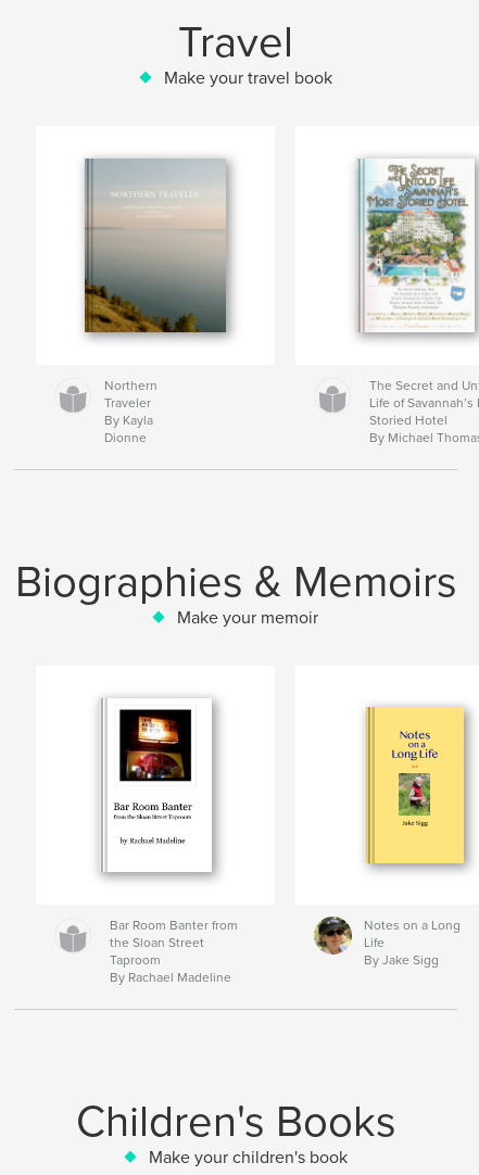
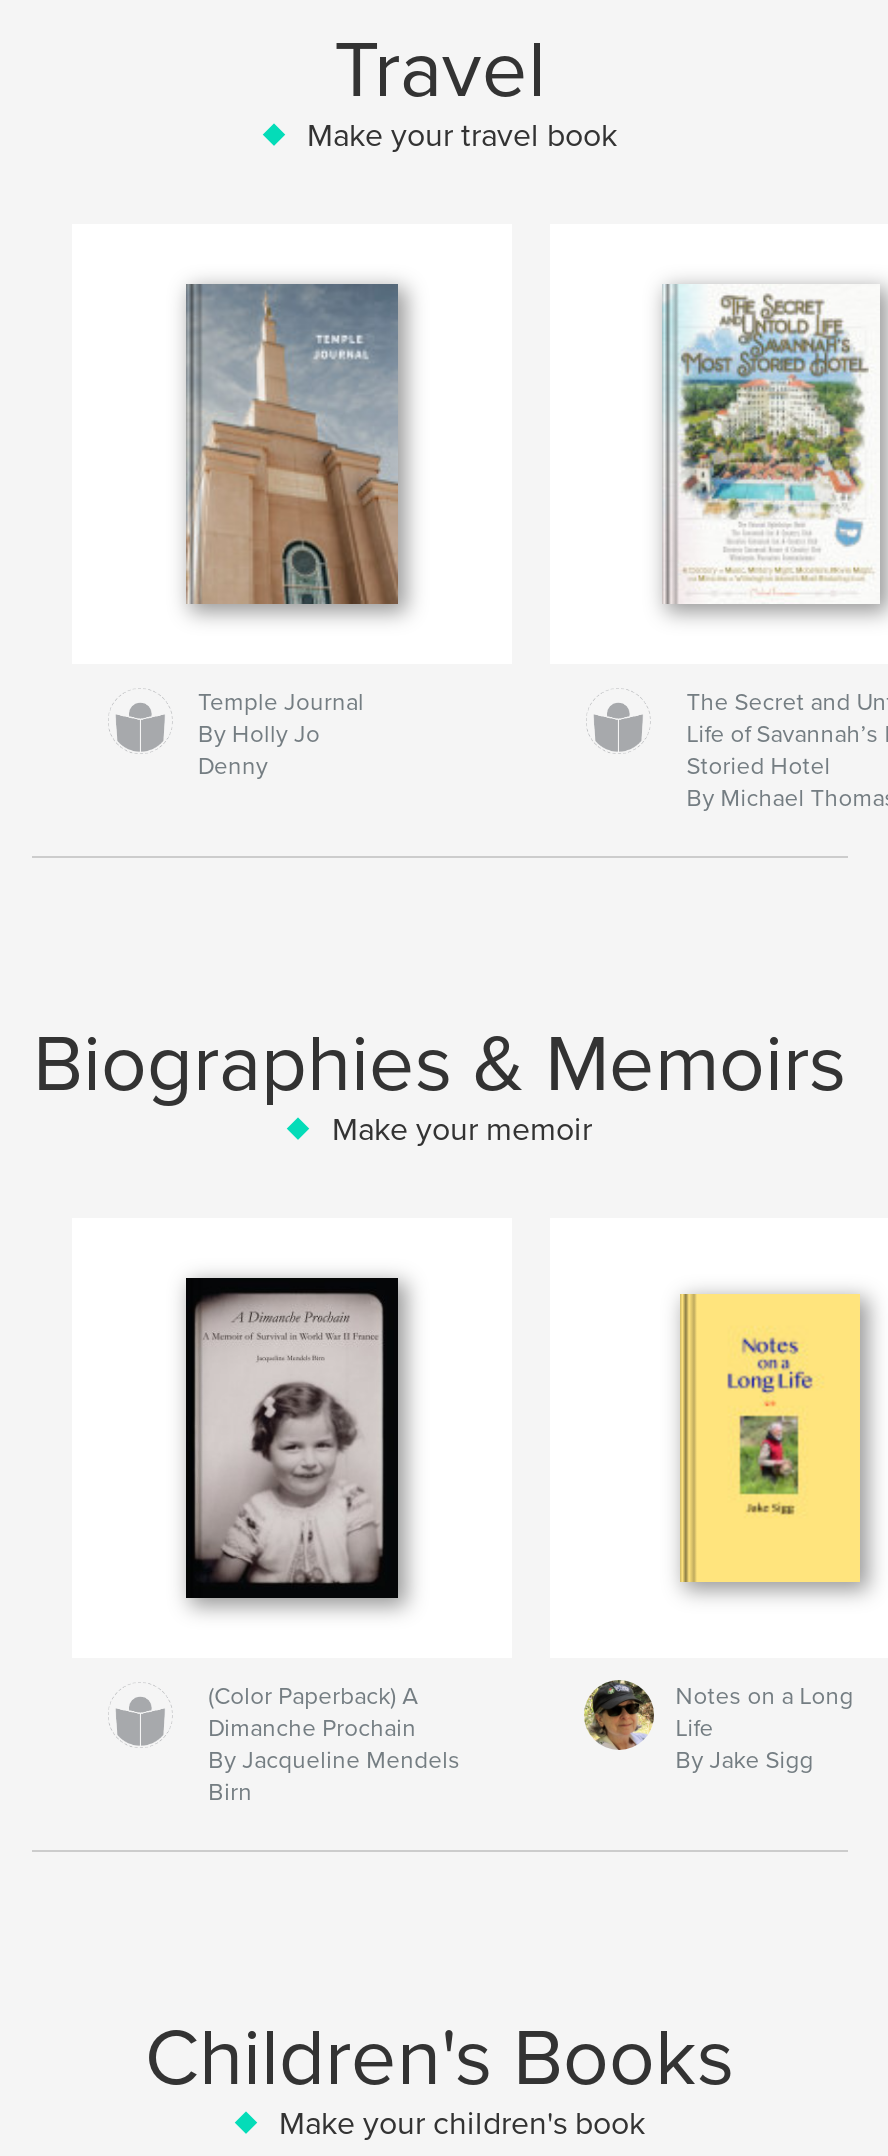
- [image]
- Northern
- Traveler
- By Kayla
- Dionne
+ [image]
+ Temple Journal
+ By Holly Jo
+ Denny

- [image]
+ [image]

- Bar Room Banter from
- the Sloan Street
- Taproom
- By Rachael Madeline
+ (Color Paperback) A
+ Dimanche Prochain
+ By Jacqueline Mendels
+ Birn
